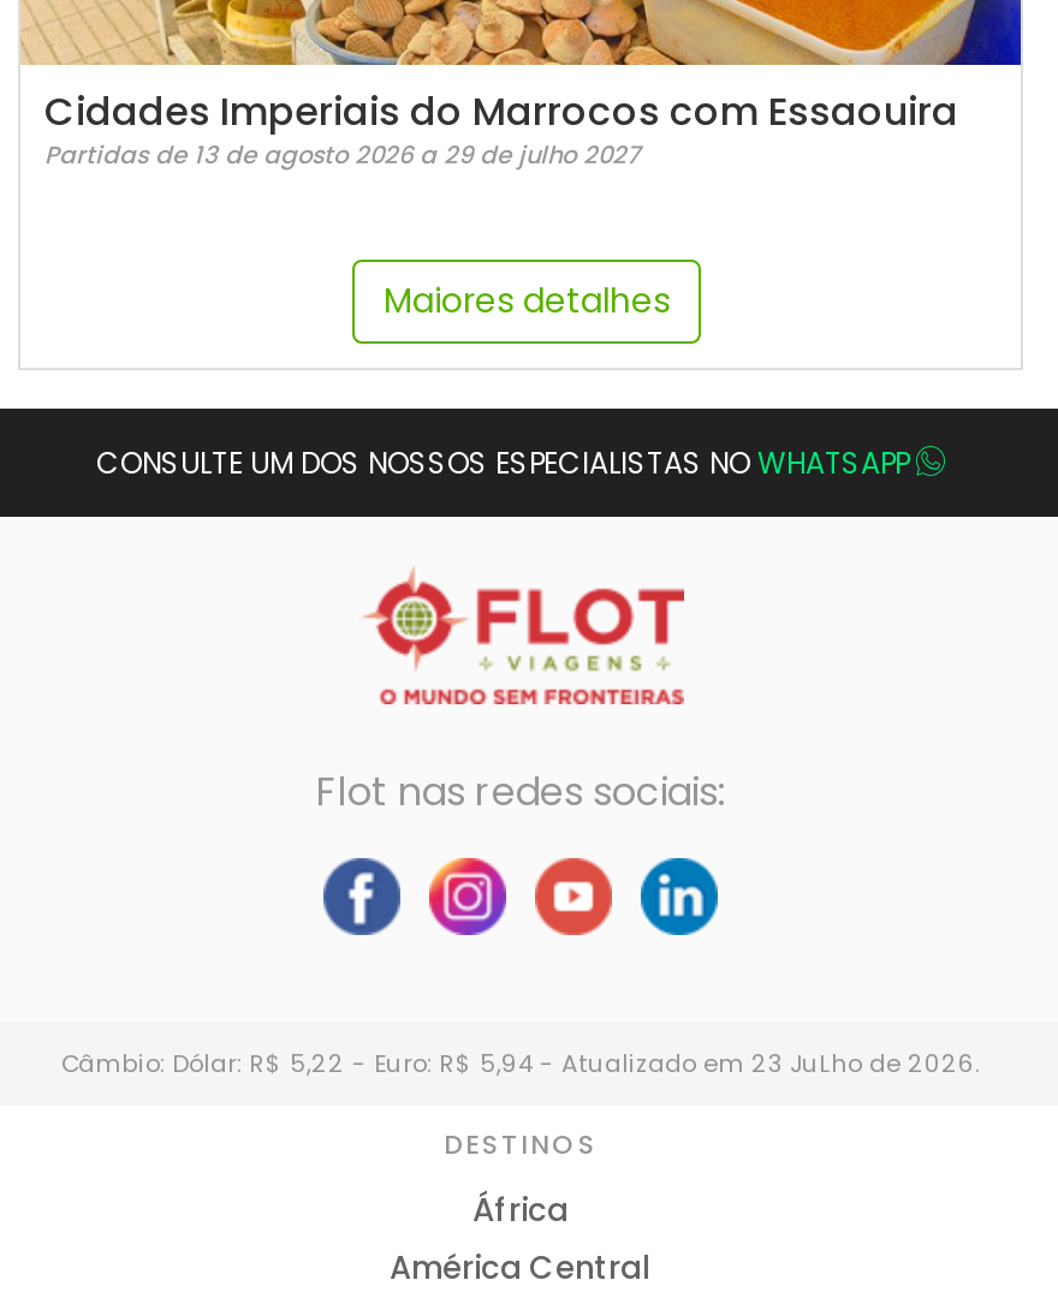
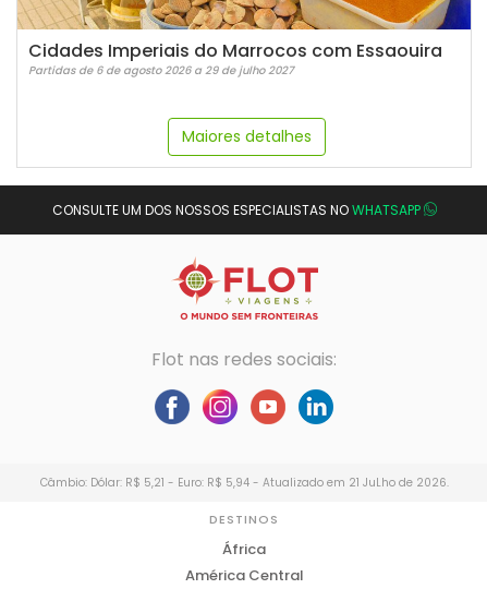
- Partidas de 13 de agosto 2026 a 29 de julho 2027
+ Partidas de 6 de agosto 2026 a 29 de julho 2027

- Câmbio: Dólar: R$ 5,22 - Euro: R$ 5,94 - Atualizado em 23 JuLho de 2026.
+ Câmbio: Dólar: R$ 5,21 - Euro: R$ 5,94 - Atualizado em 21 JuLho de 2026.
